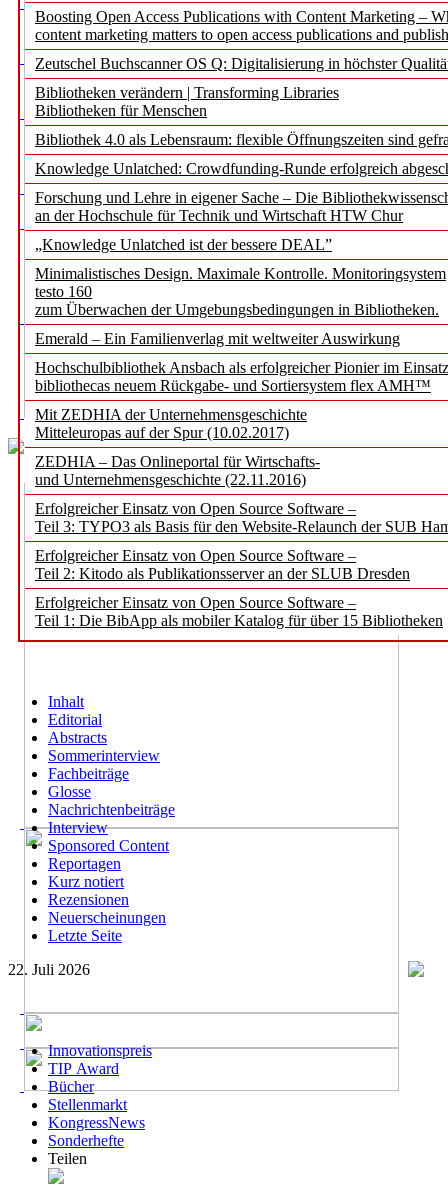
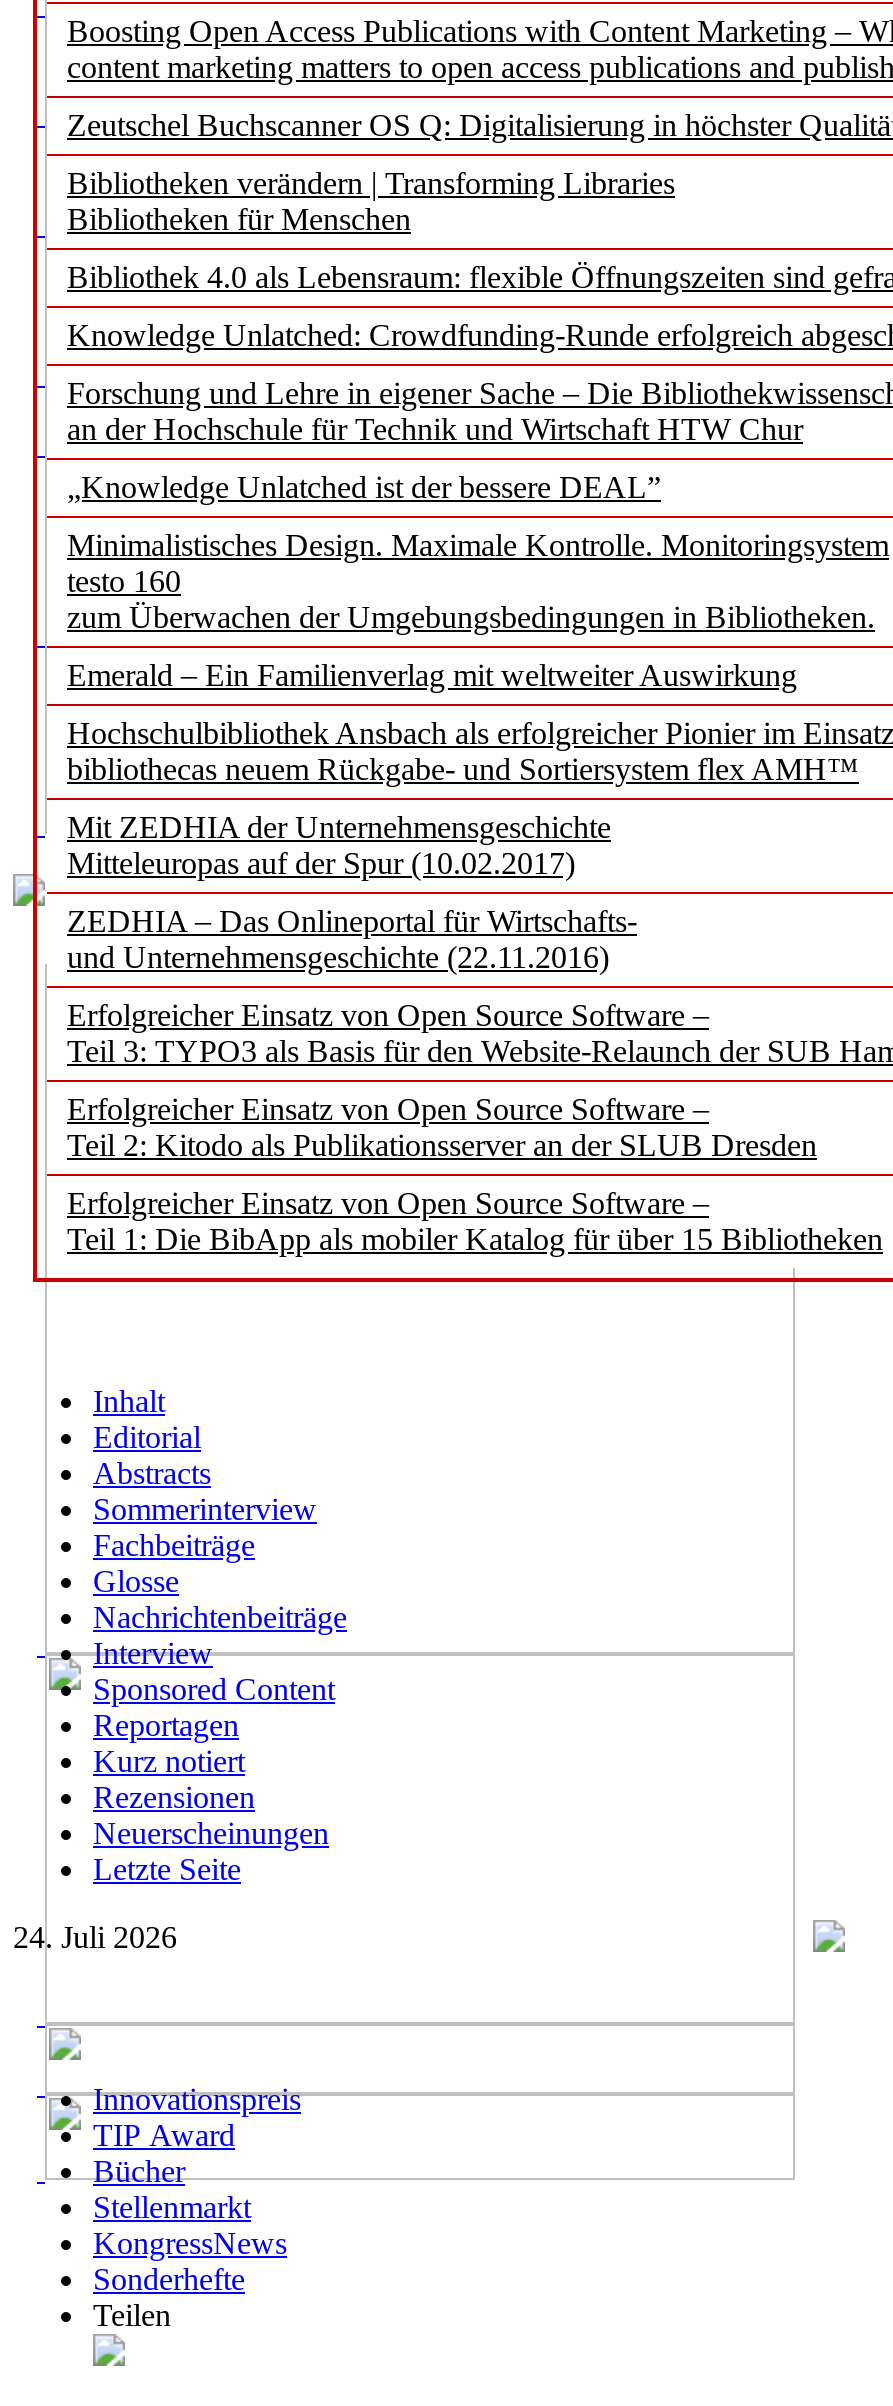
- 22. Juli 2026
+ 24. Juli 2026
